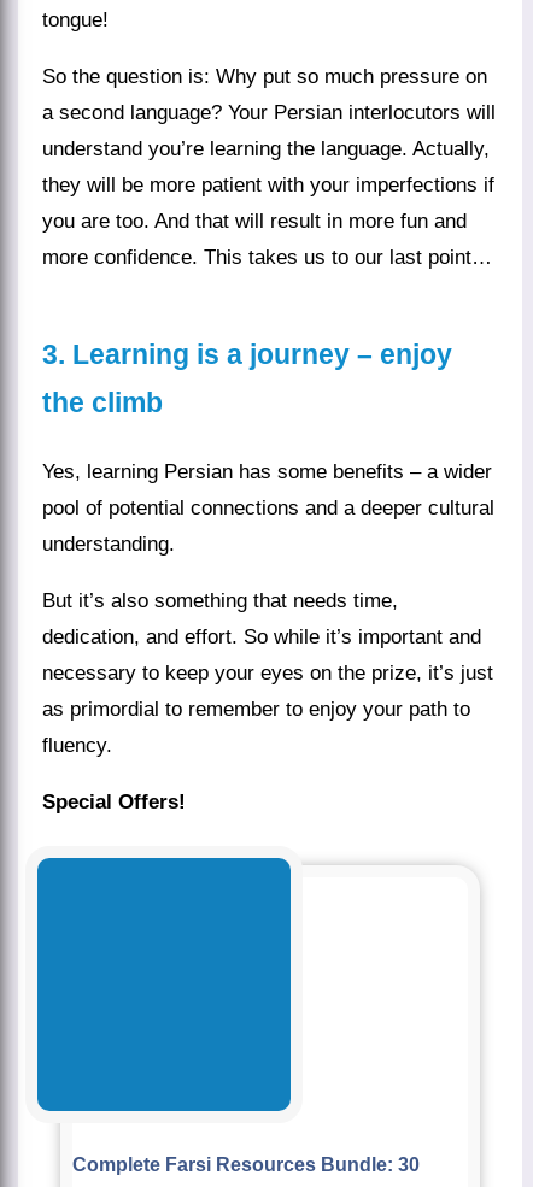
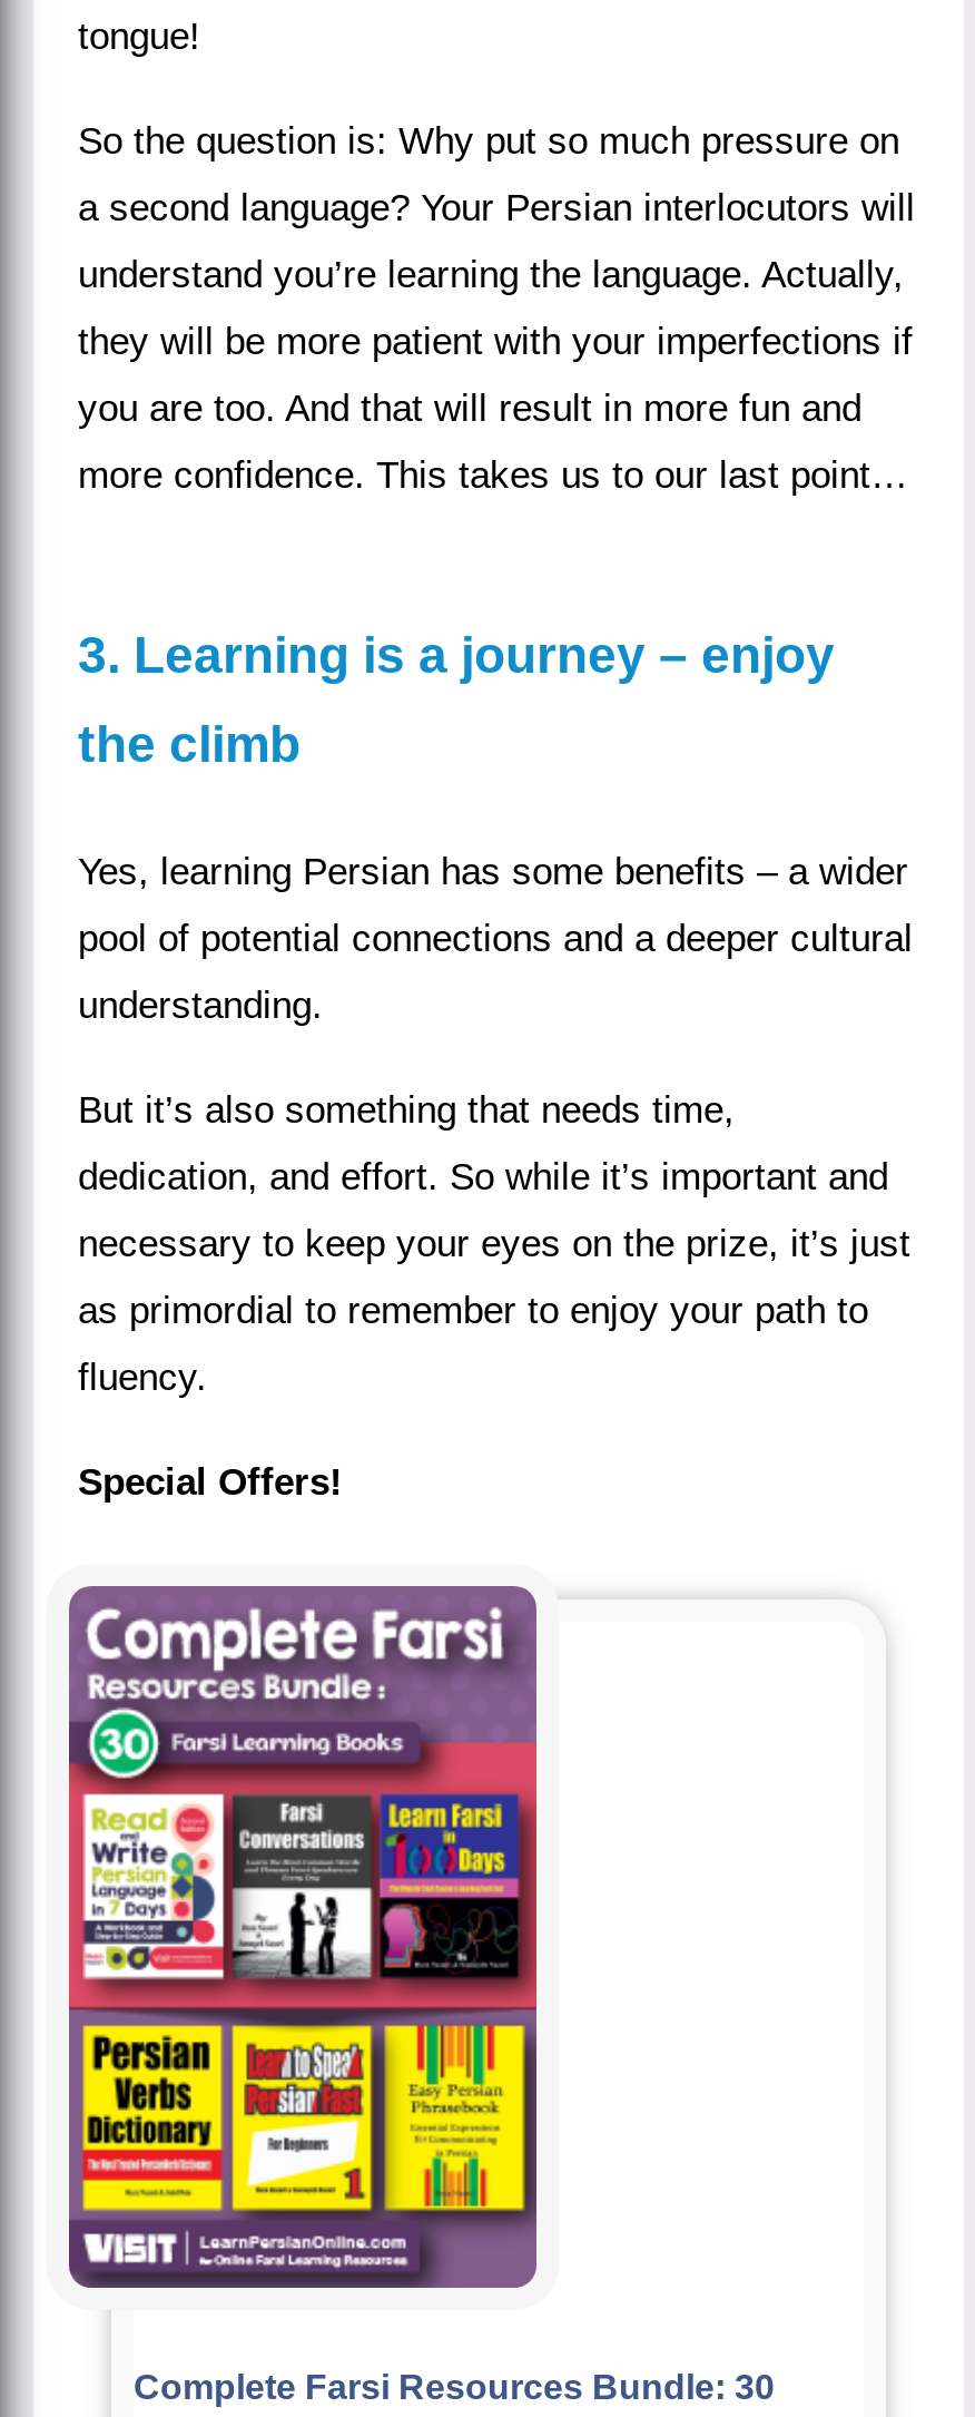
+ [image]
